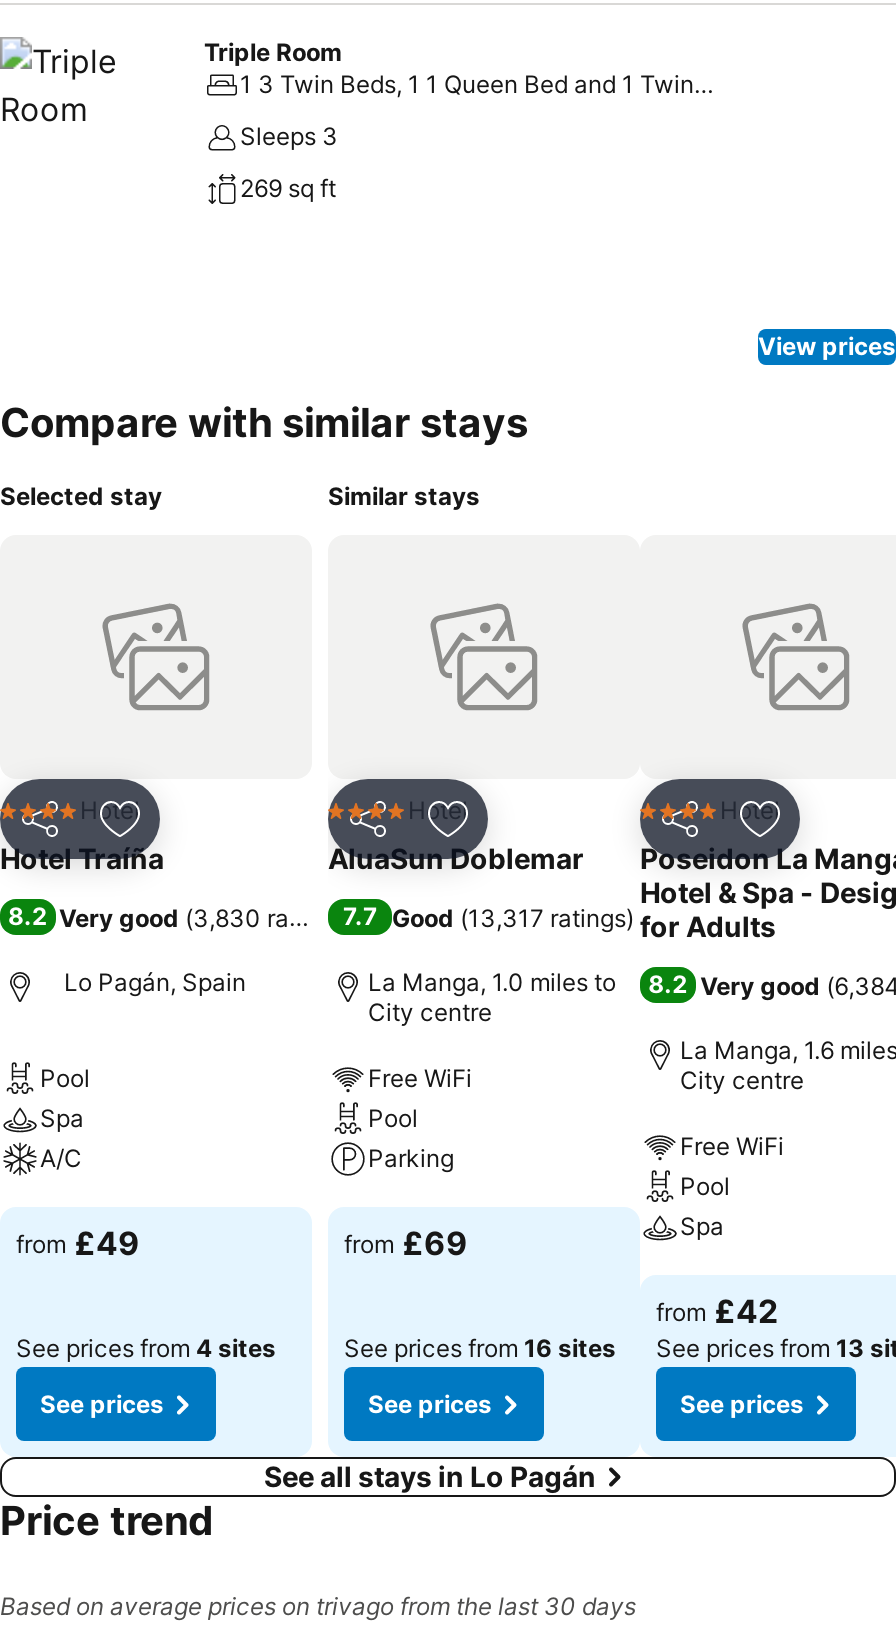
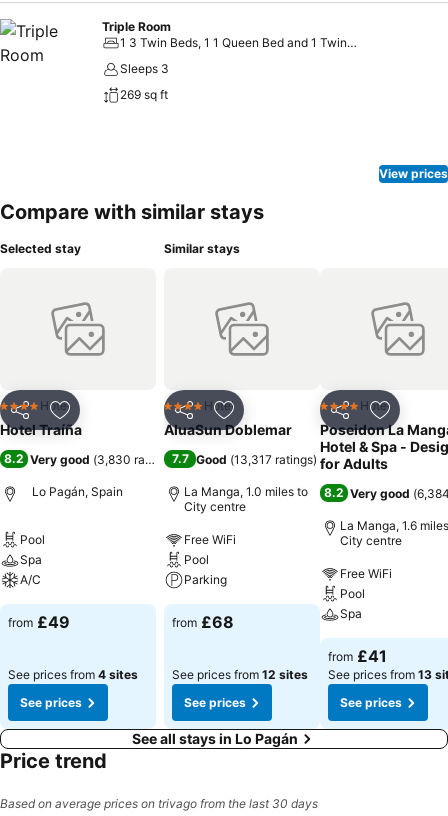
- from £69
+ from £68

- from £42
+ from £41

- See prices from 16 sites
+ See prices from 12 sites
